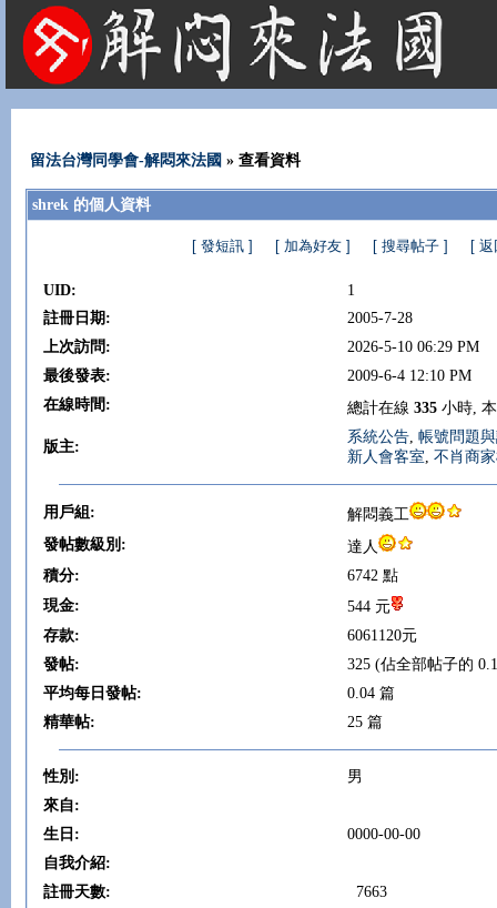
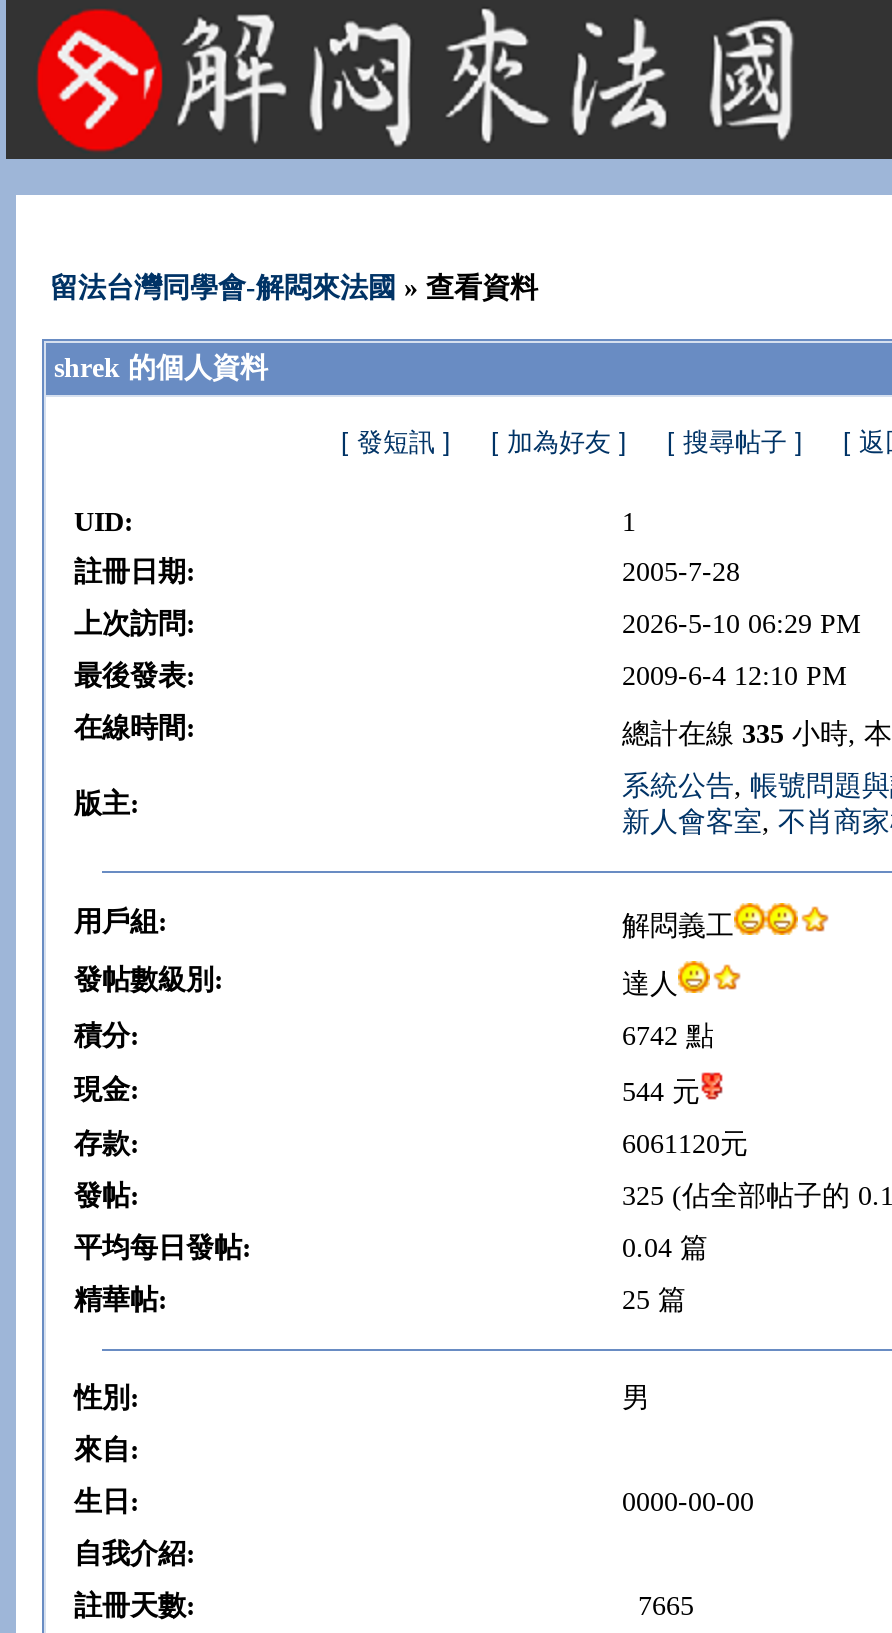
- 7663
+ 7665
